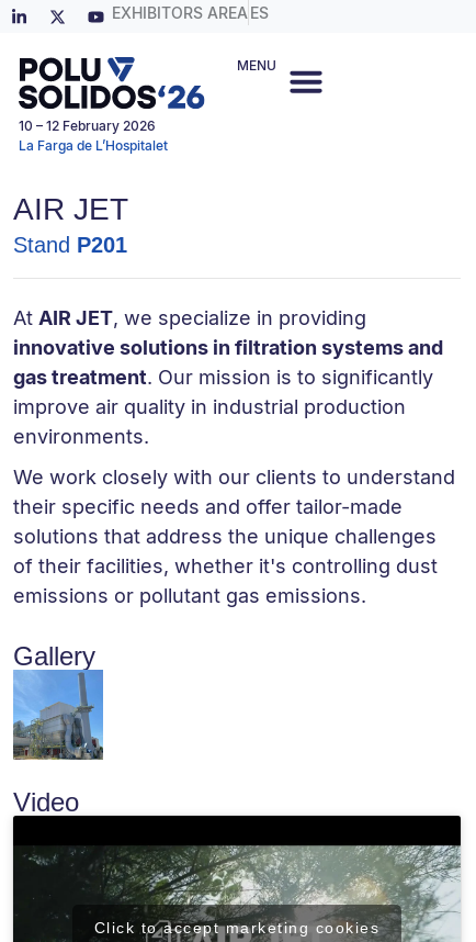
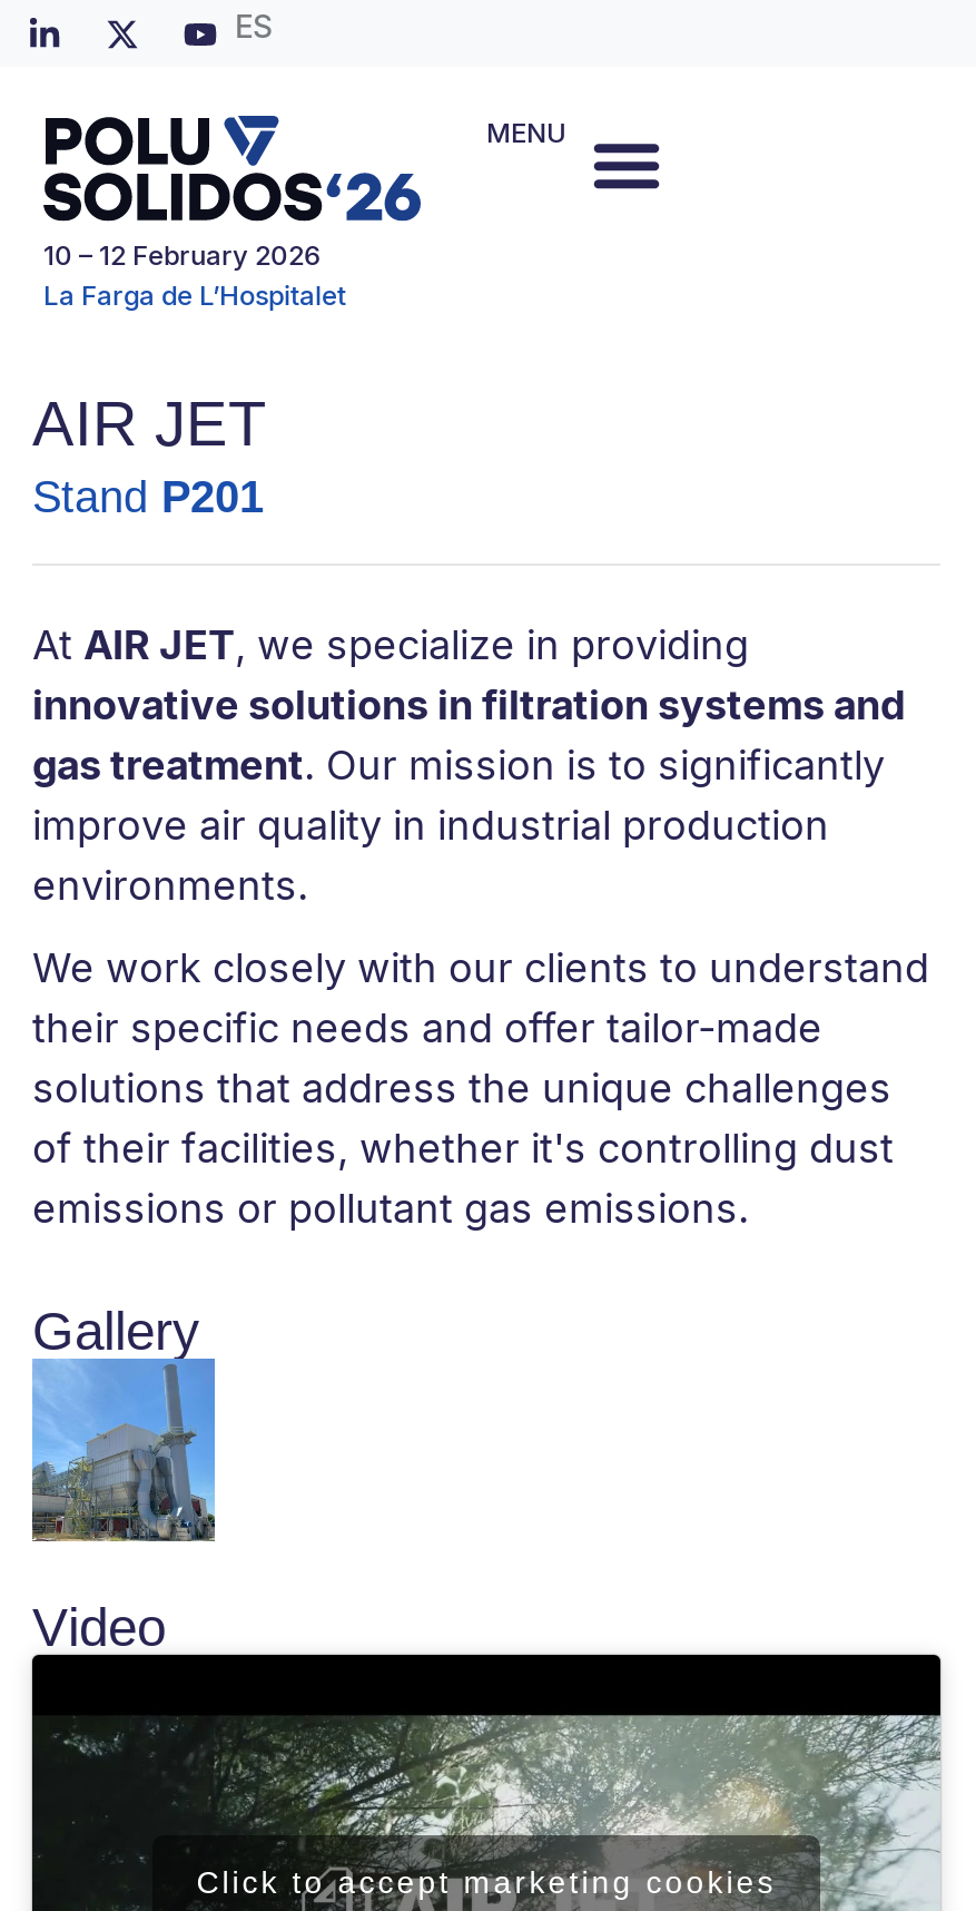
- EXHIBITORS AREA ES
+ ES
